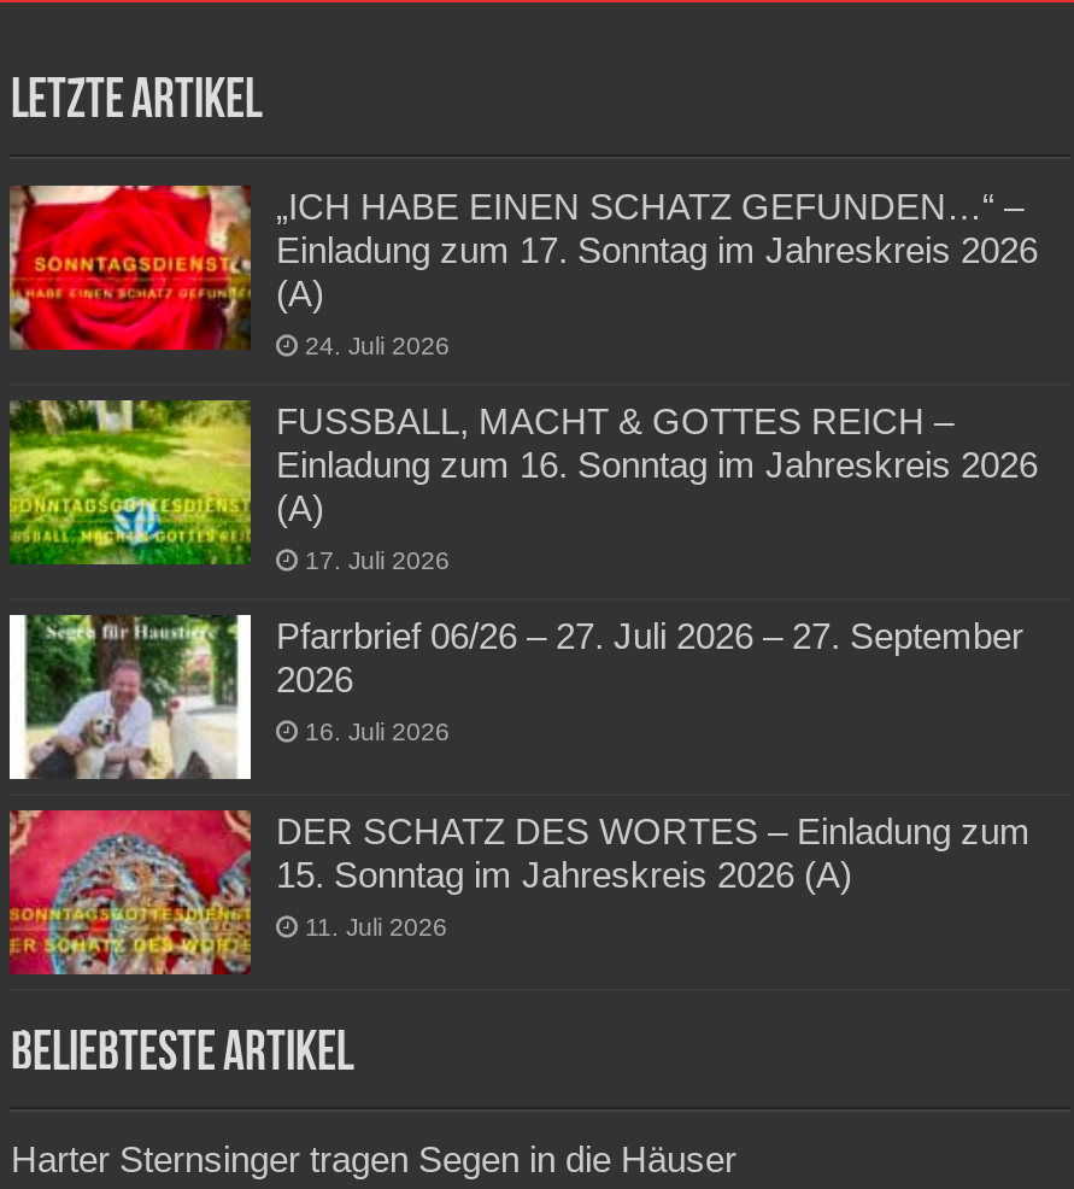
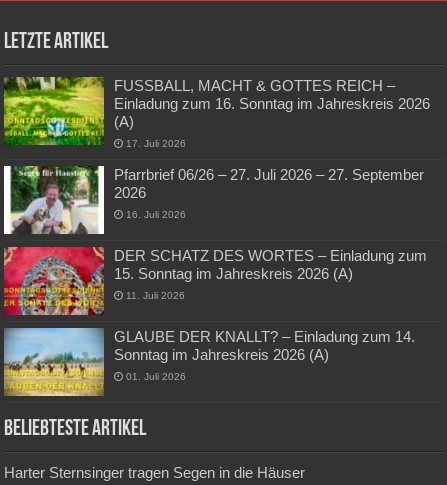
- [image]
- „ICH HABE EINEN SCHATZ GEFUNDEN…“ –
- Einladung zum 17. Sonntag im Jahreskreis 2026
- (A)
- 24. Juli 2026

moved up: [image] | FUSSBALL, MACHT & GOTTES REICH – | Einladung zum 16. Sonntag im Jahreskreis 2026 | ... | 15. Sonntag im Jahreskreis 2026 (A) | 11. Juli 2026

+ [image]
+ GLAUBE DER KNALLT? – Einladung zum 14.
+ Sonntag im Jahreskreis 2026 (A)
+ 01. Juli 2026
